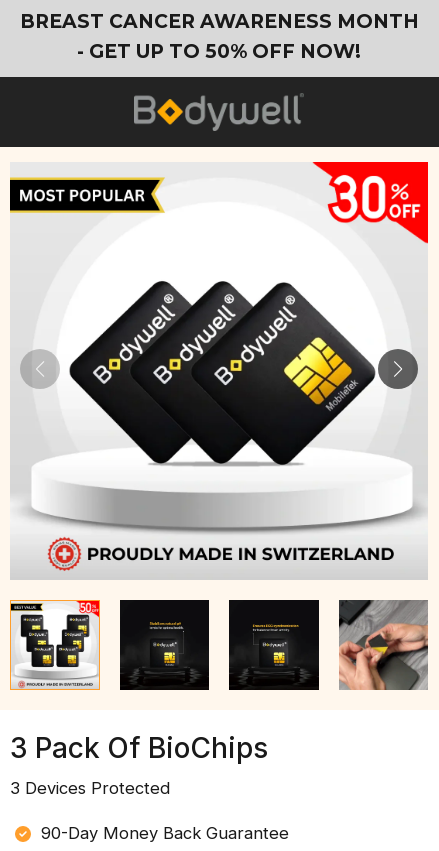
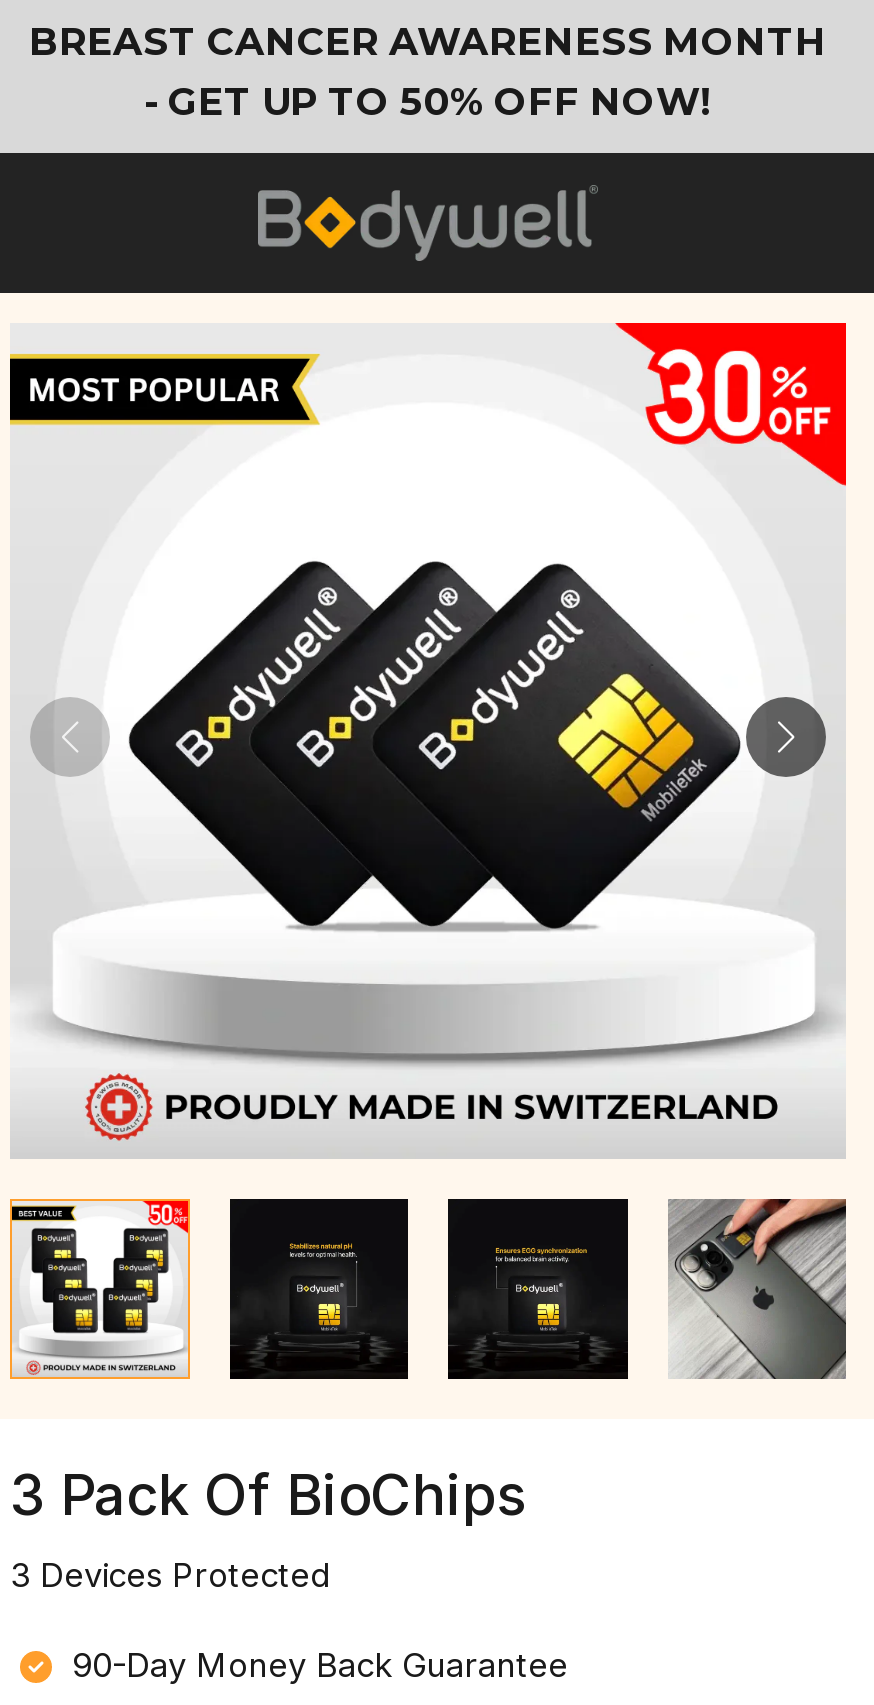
- [image]
+ [image]
